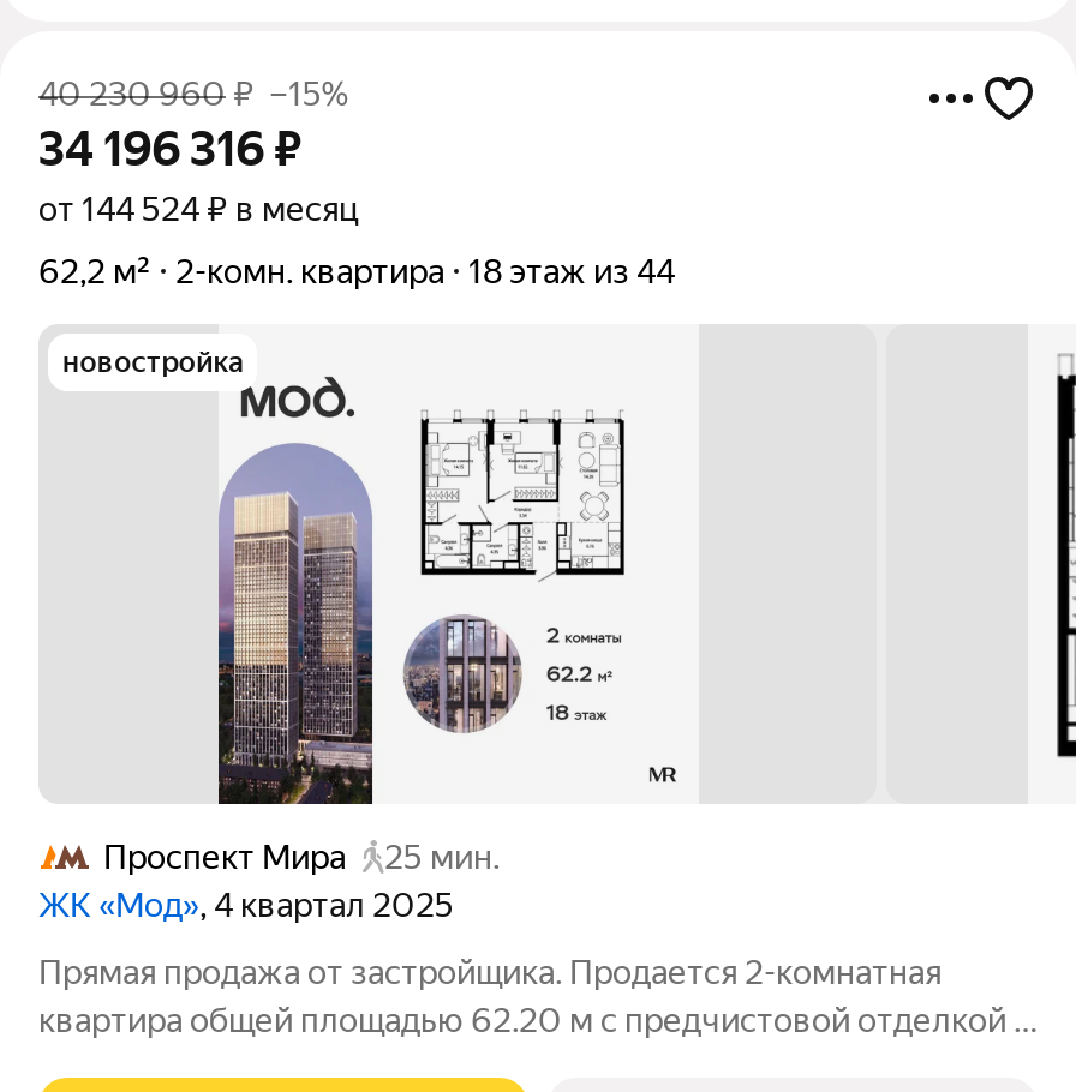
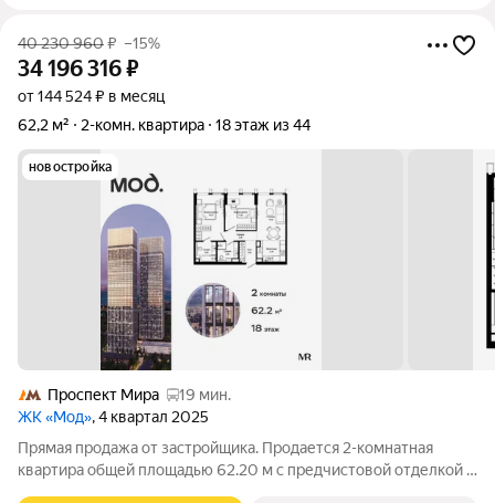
- Проспект Мира 25 мин.
+ Проспект Мира 19 мин.
